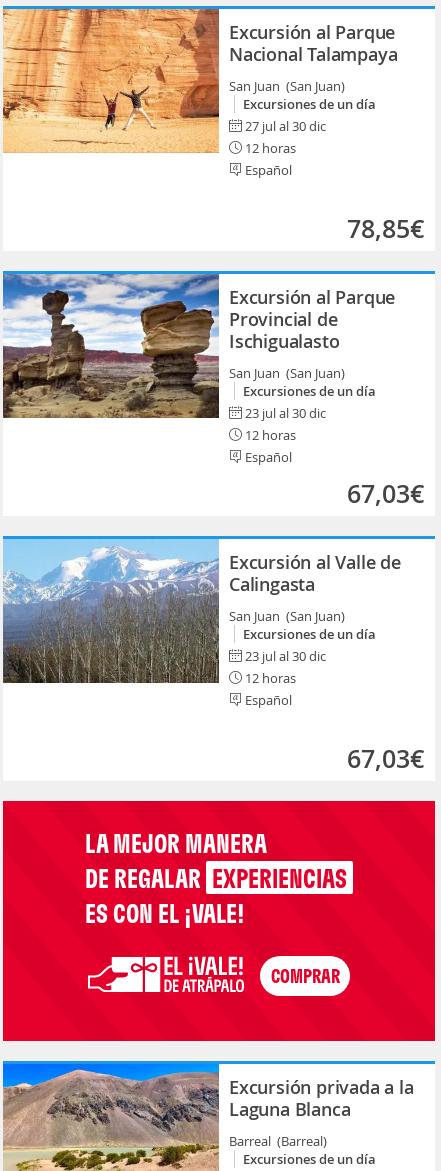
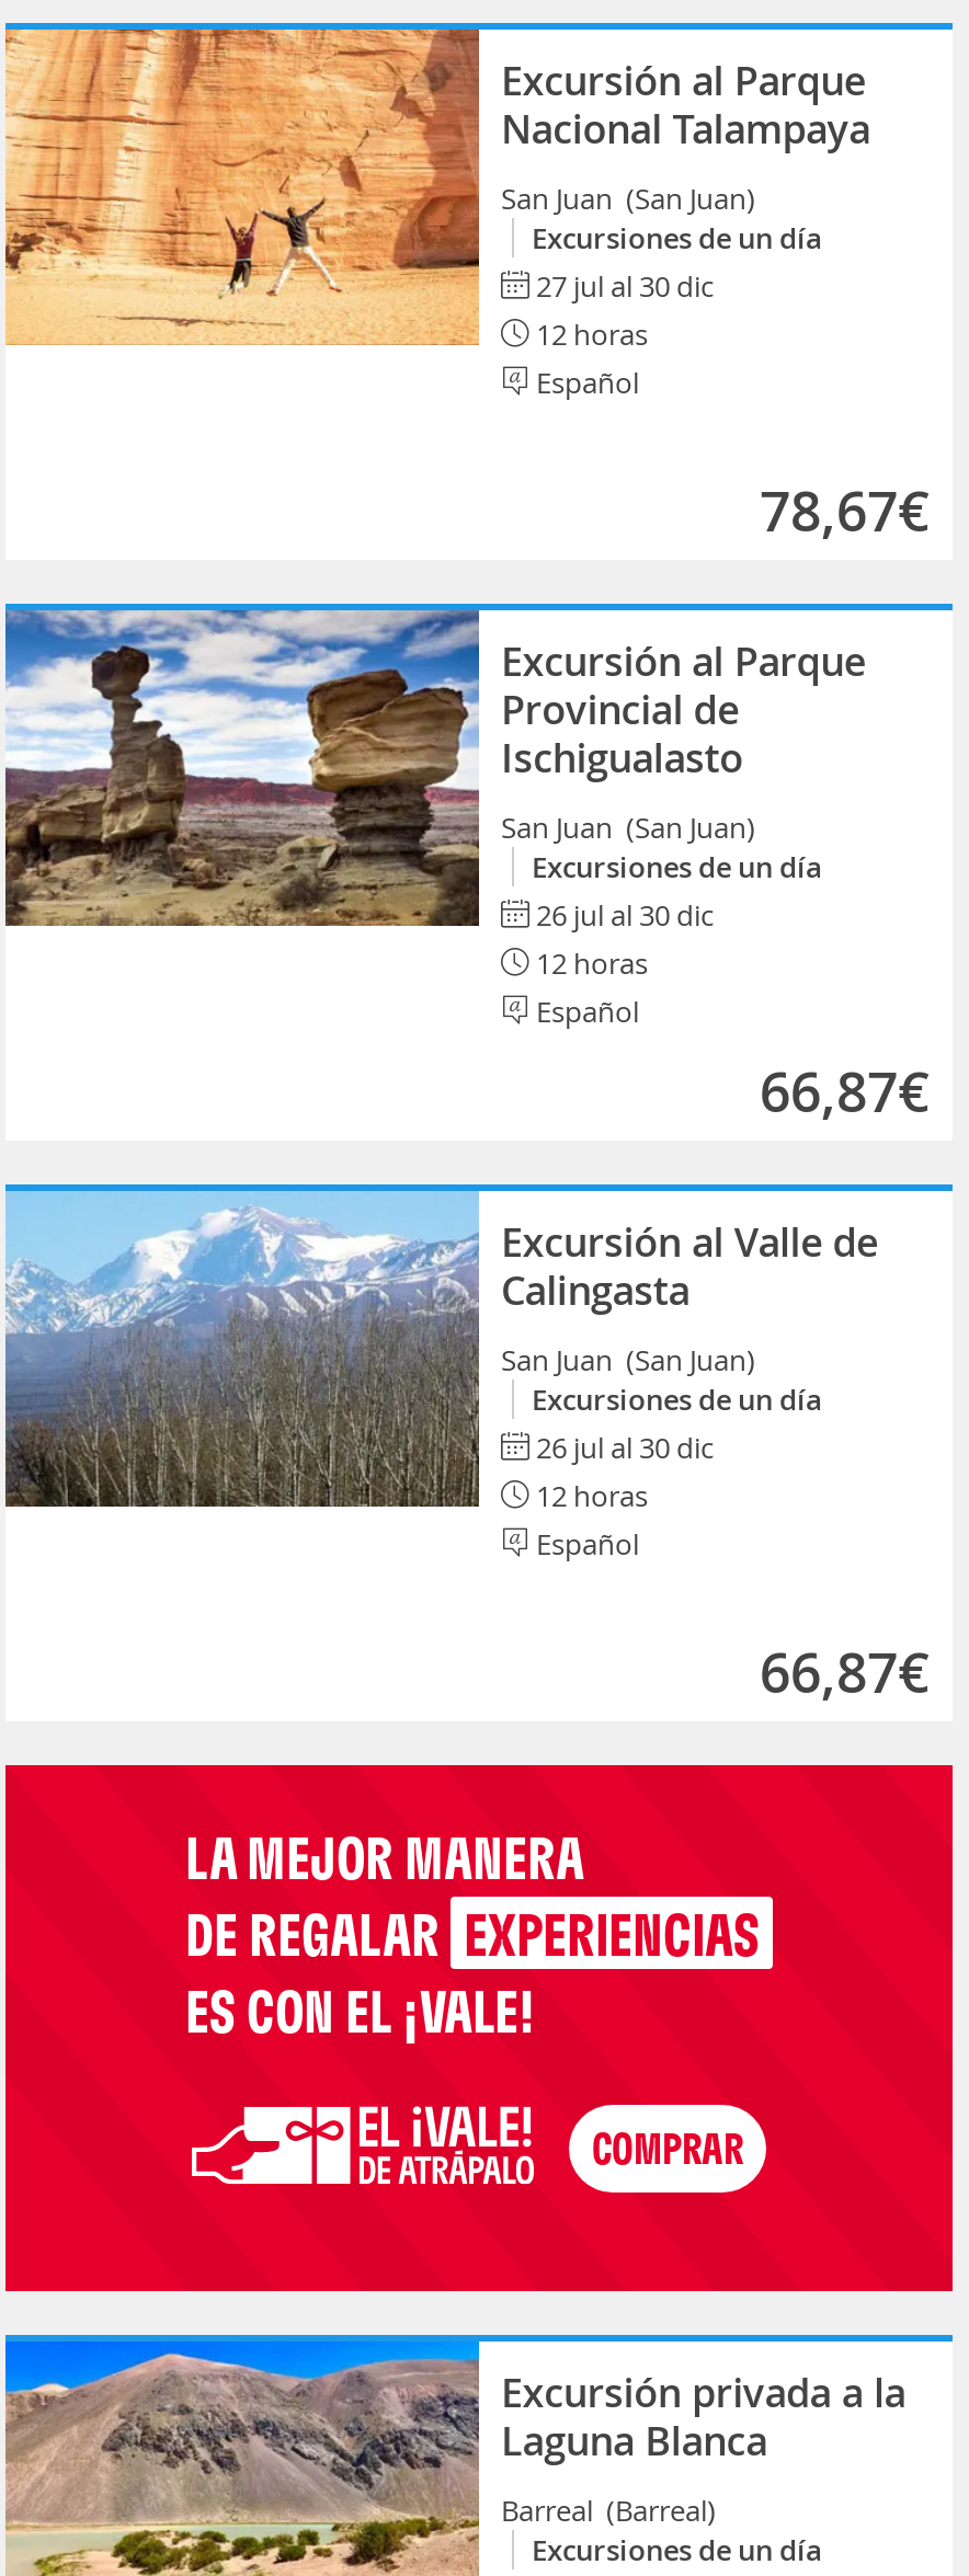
- 78,85€
+ 78,67€

- 23 jul al 30 dic
+ 26 jul al 30 dic

- 67,03€
+ 66,87€

- 23 jul al 30 dic
+ 26 jul al 30 dic

- 67,03€
+ 66,87€
